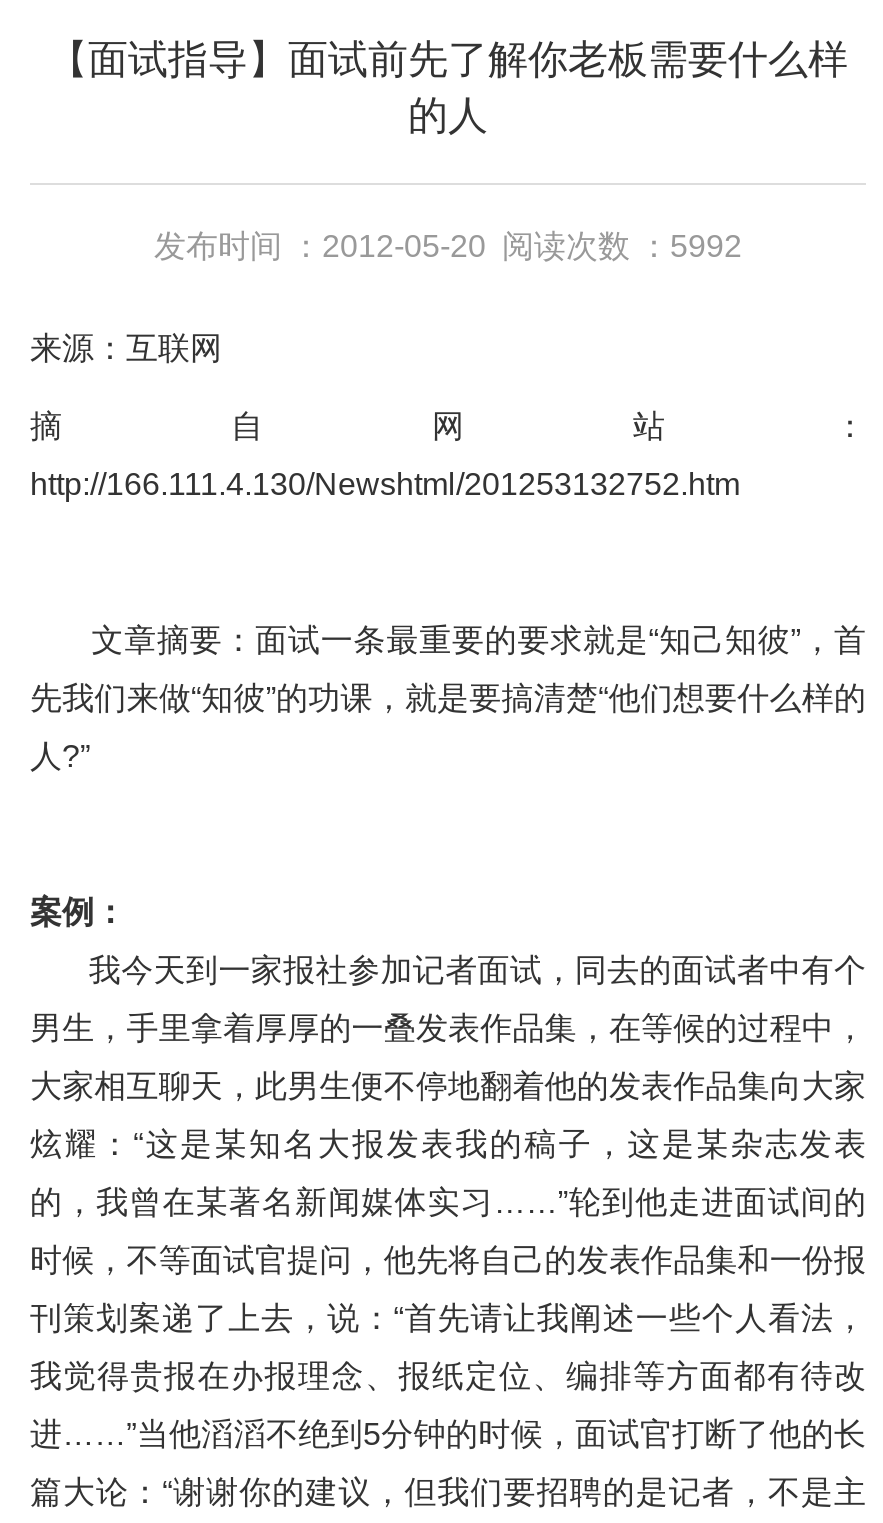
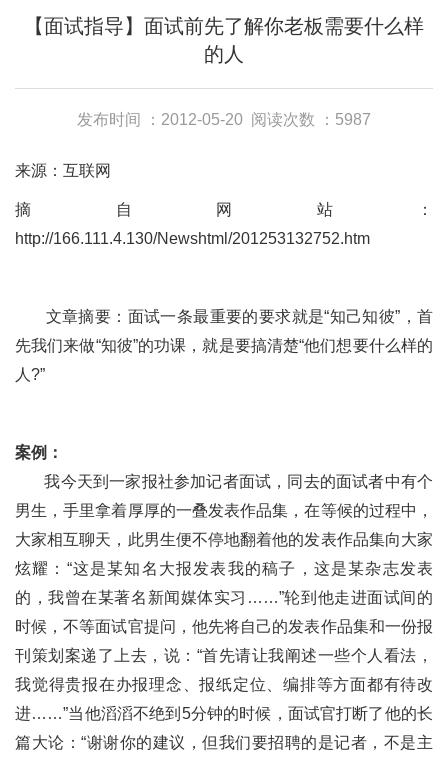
- 发布时间 ：2012-05-20 阅读次数 ：5992
+ 发布时间 ：2012-05-20 阅读次数 ：5987
